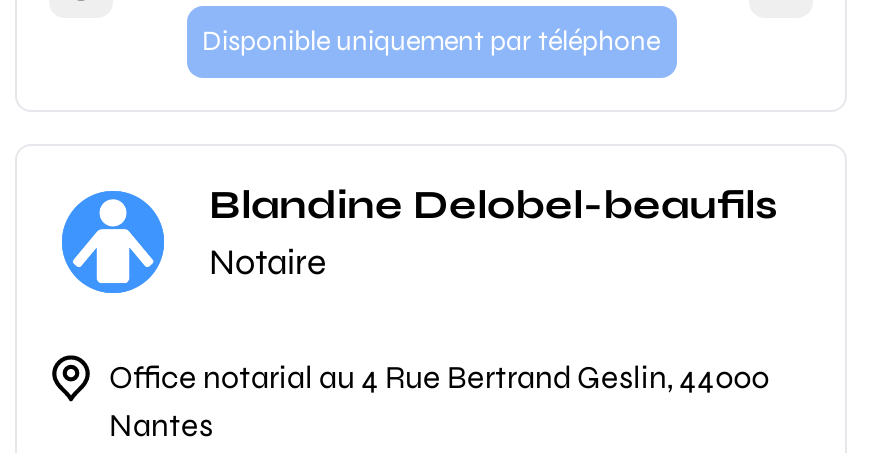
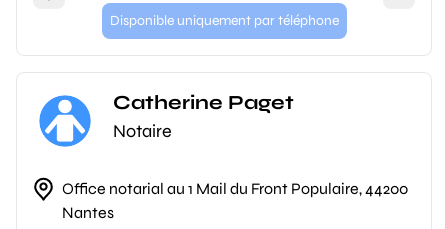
- Blandine Delobel-beaufils
+ Catherine Paget

- Office notarial au 4 Rue Bertrand Geslin, 44000
+ Office notarial au 1 Mail du Front Populaire, 44200
